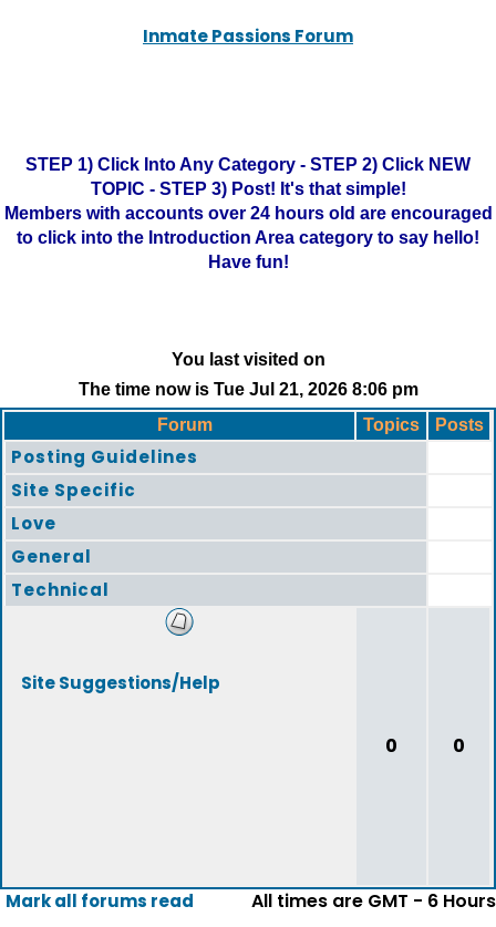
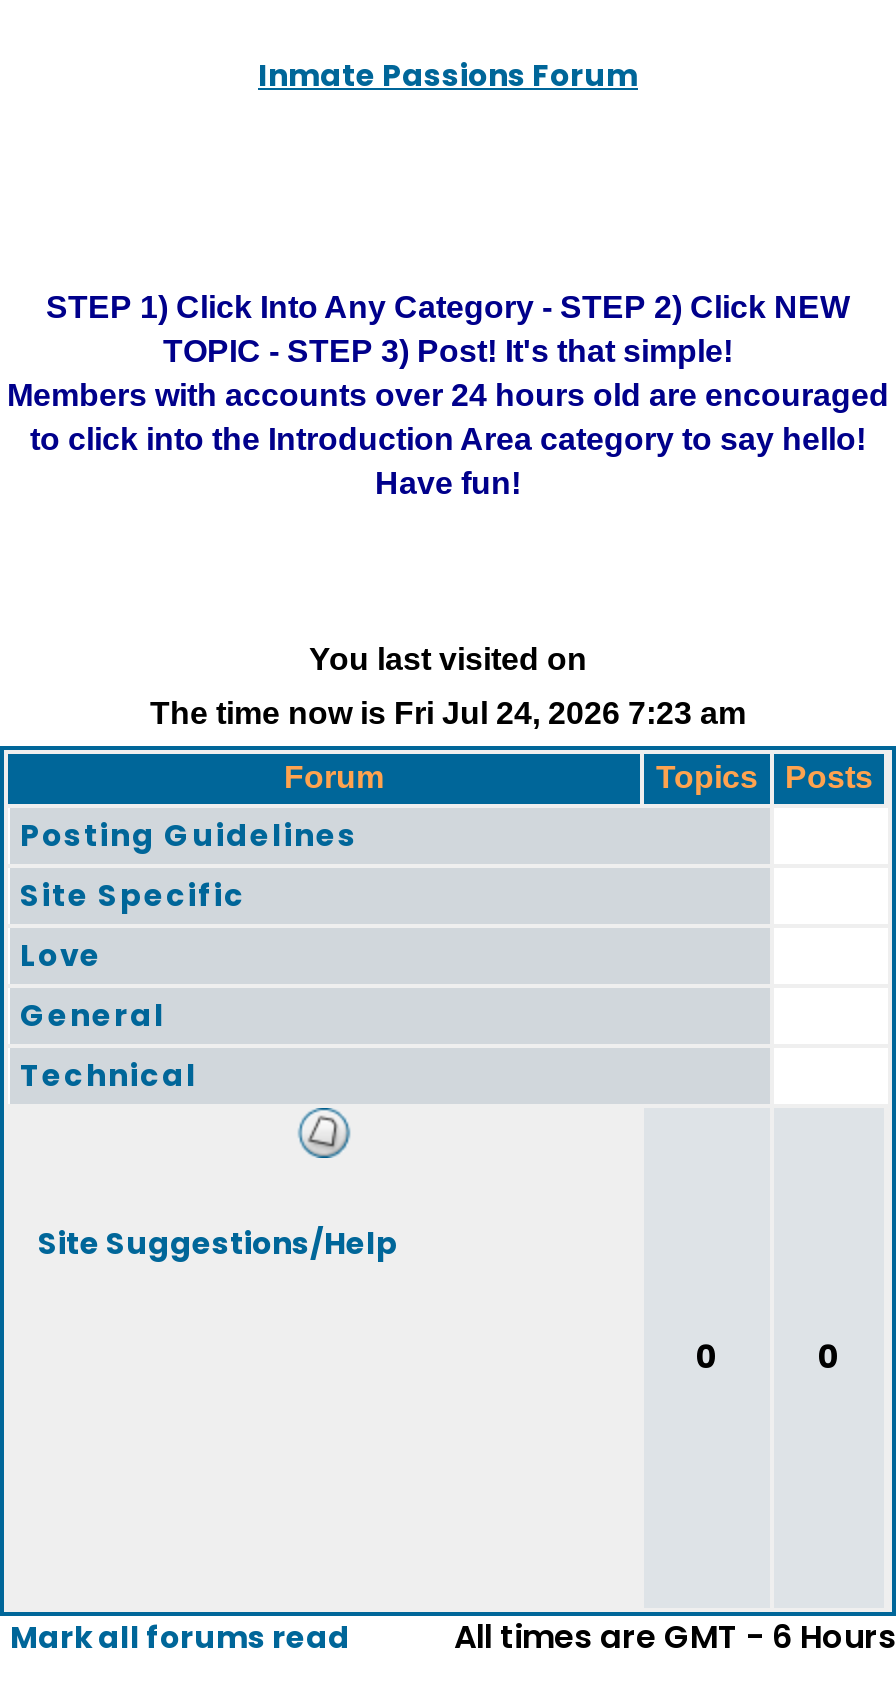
- The time now is Tue Jul 21, 2026 8:06 pm
+ The time now is Fri Jul 24, 2026 7:23 am
